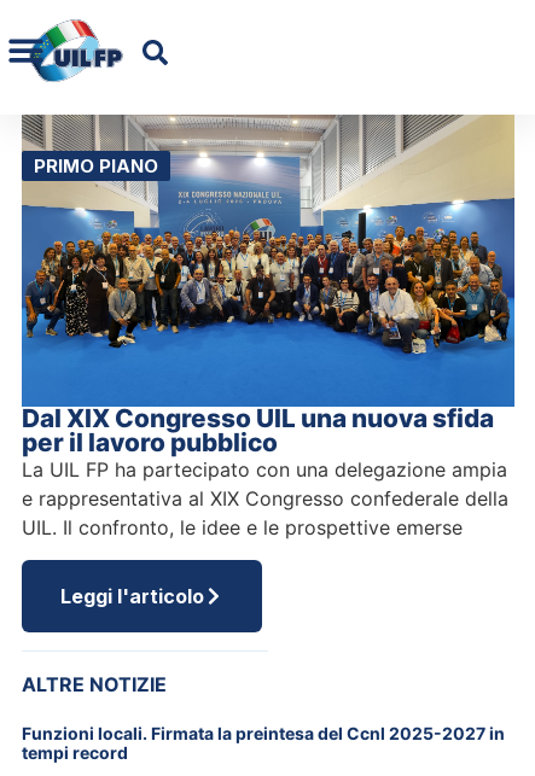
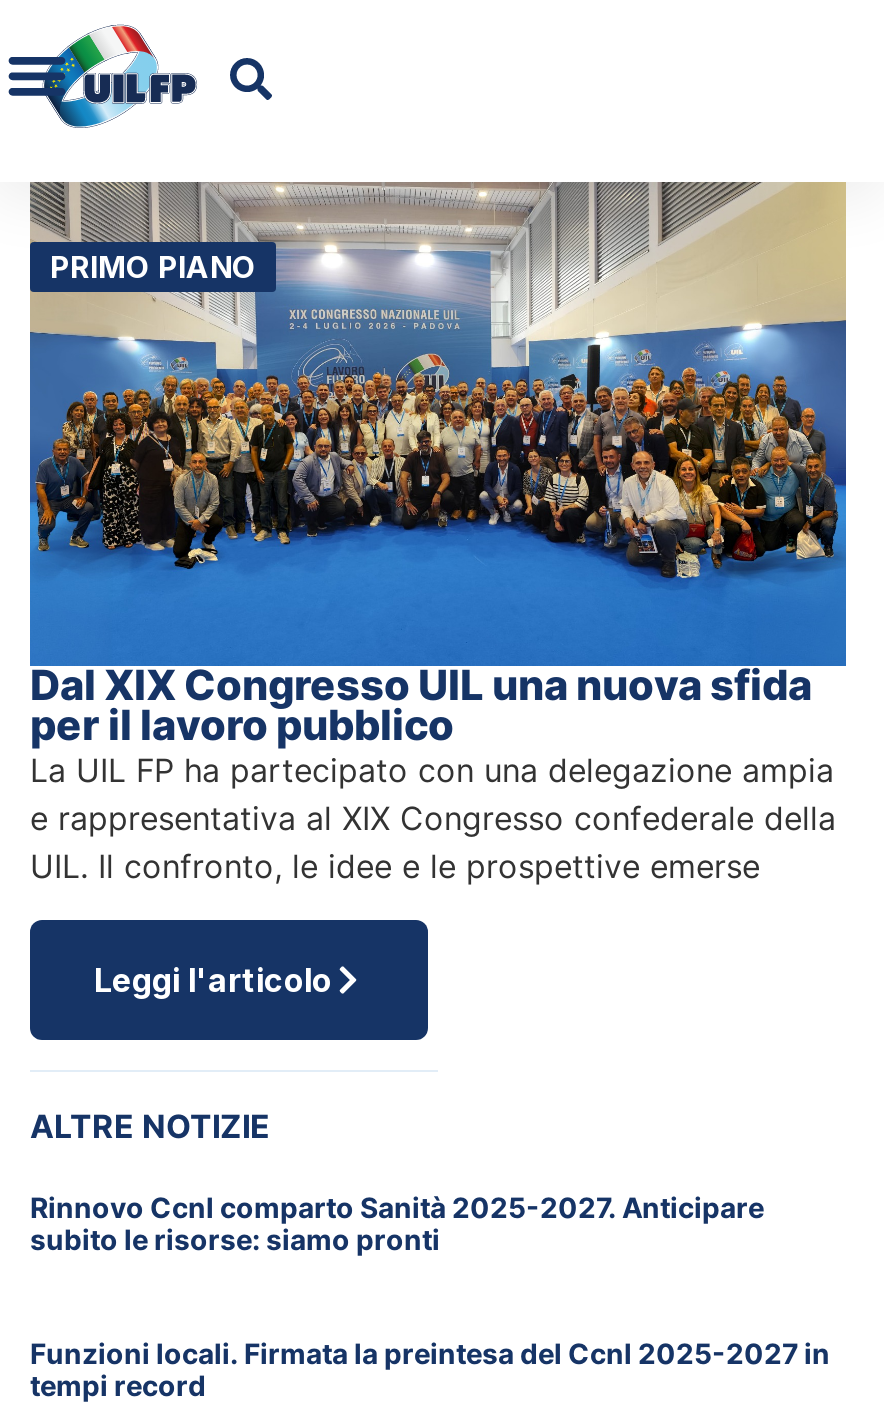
+ Rinnovo Ccnl comparto Sanità 2025-2027. Anticipare
+ subito le risorse: siamo pronti
